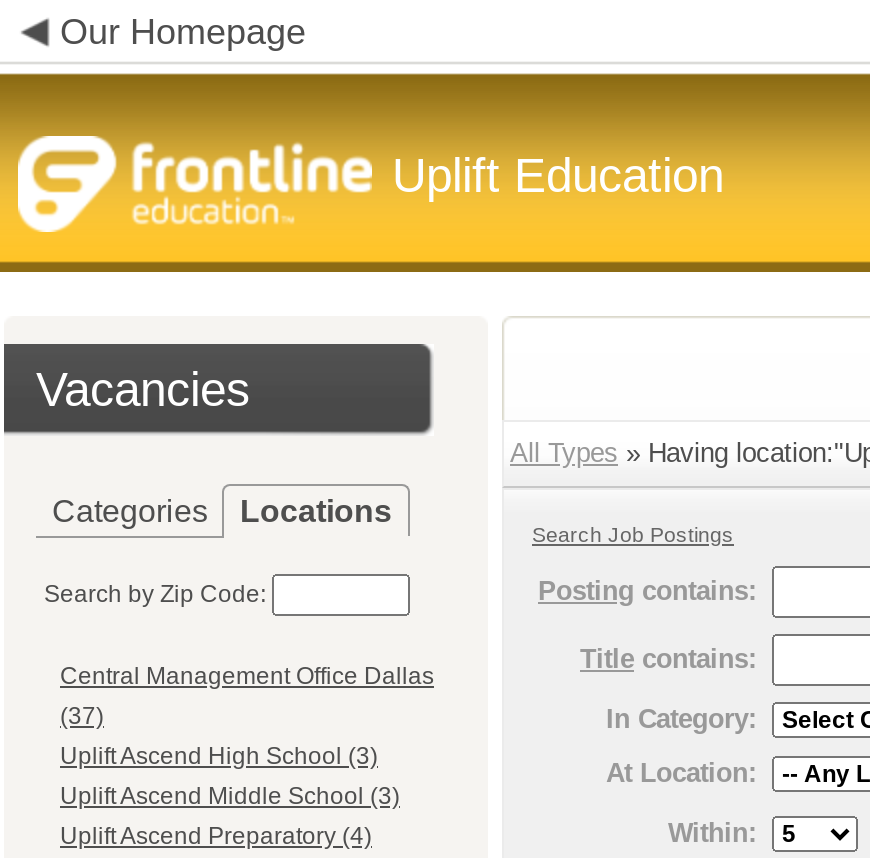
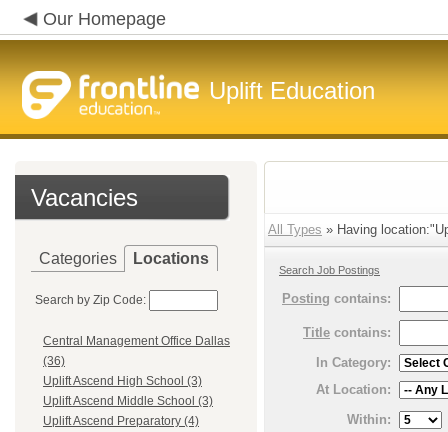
- (37)
+ (36)
